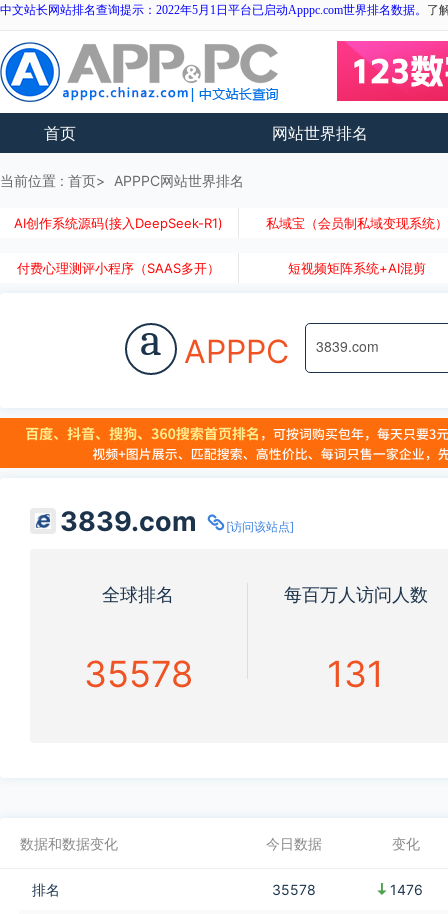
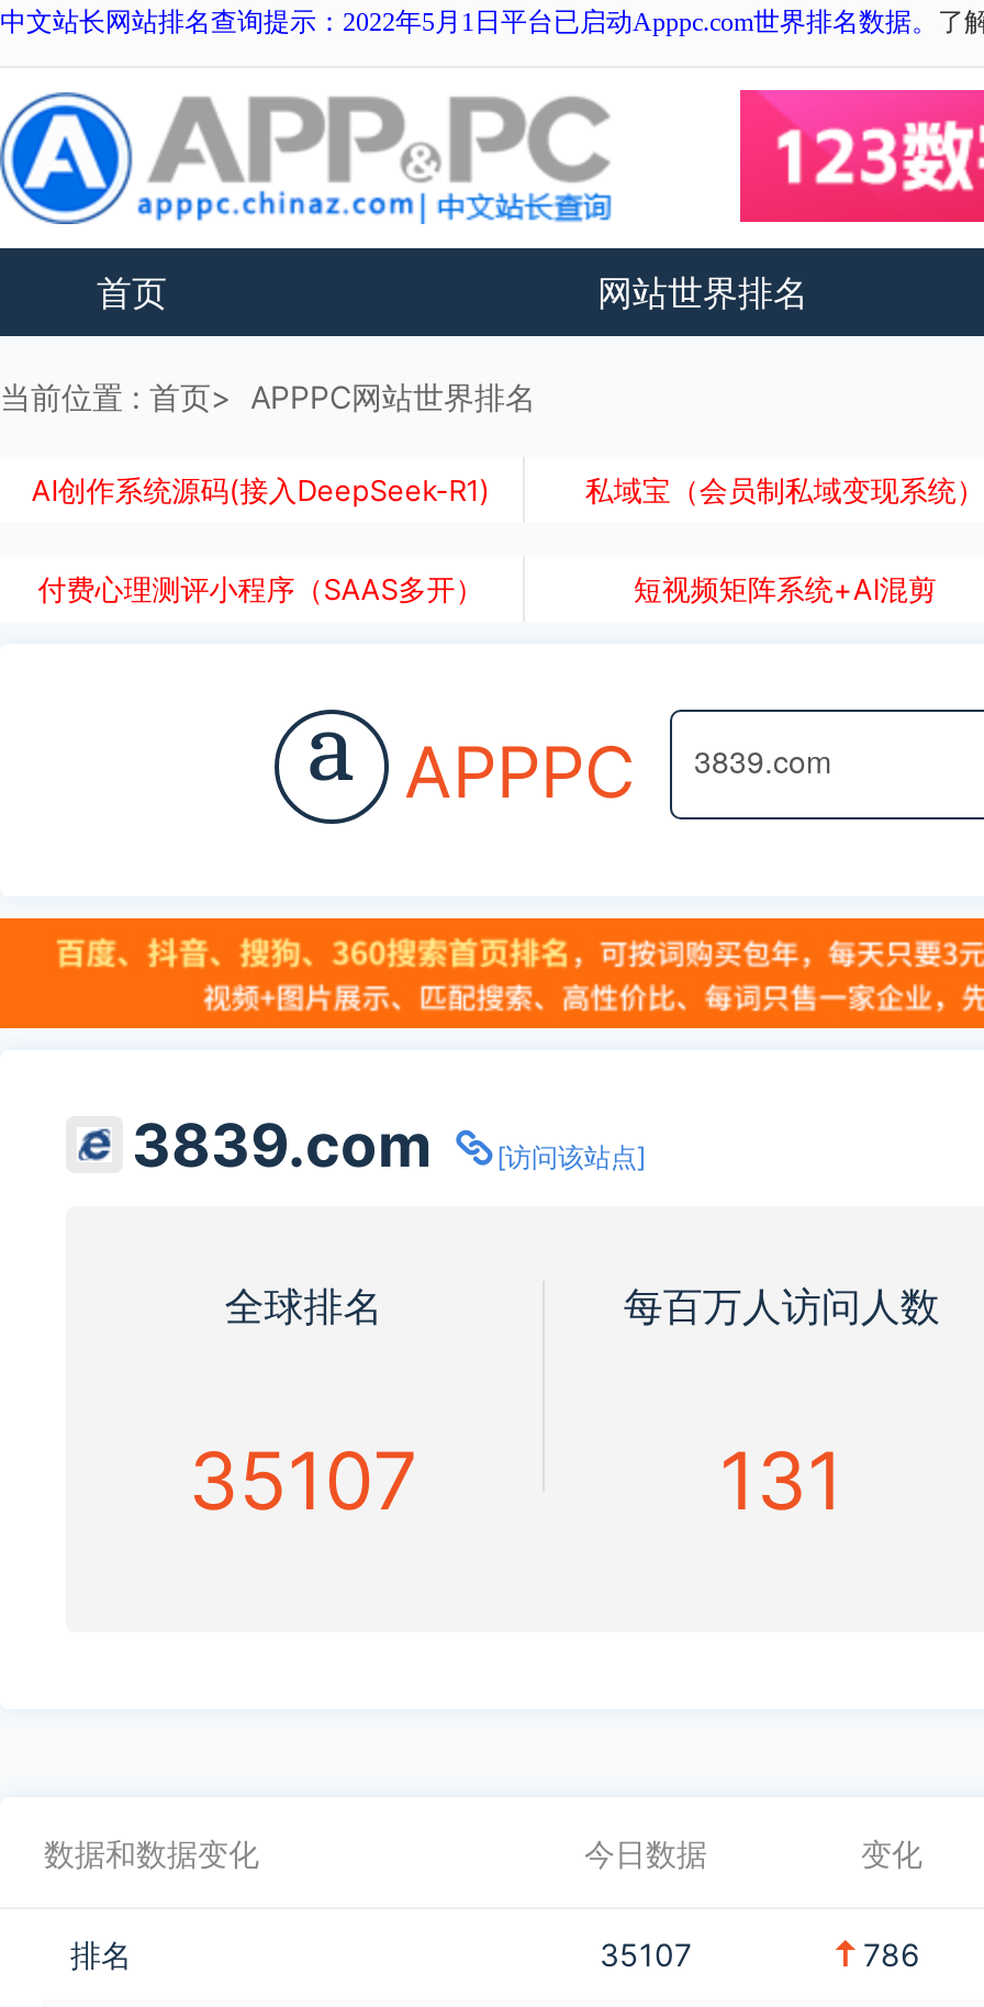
- 35578
+ 35107

- 35578
+ 35107

- 1476
+ 786
